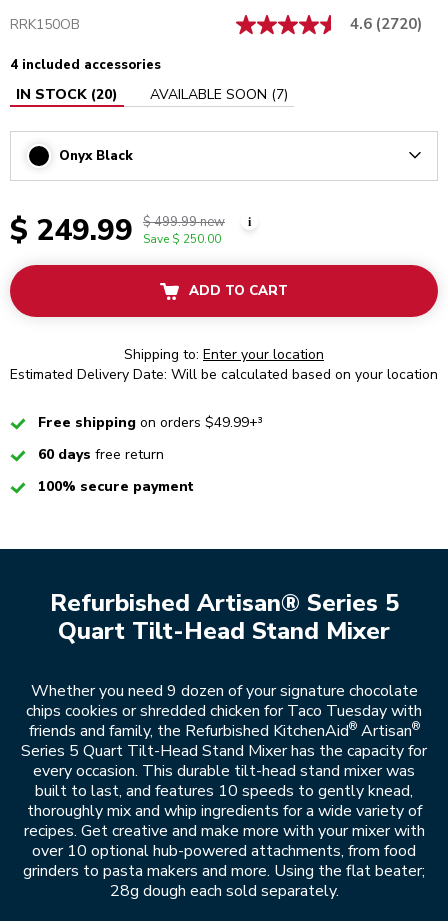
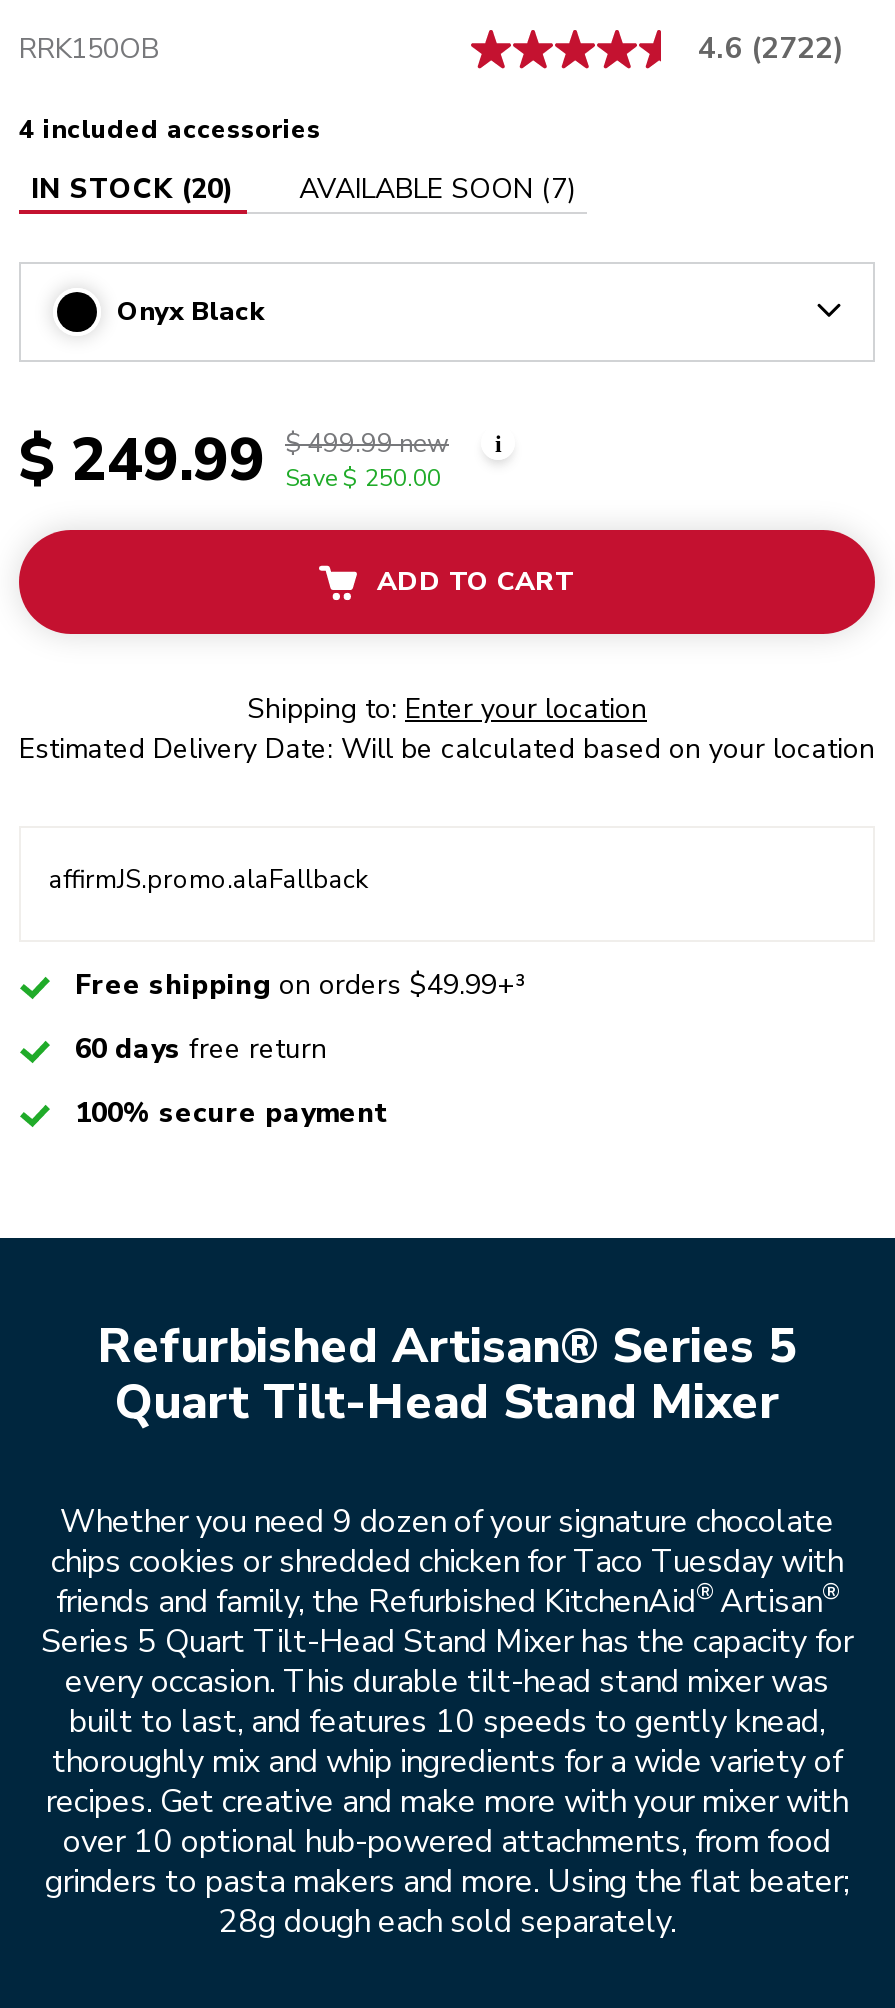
- 4.6 (2720)
+ 4.6 (2722)

+ affirmJS.promo.alaFallback
